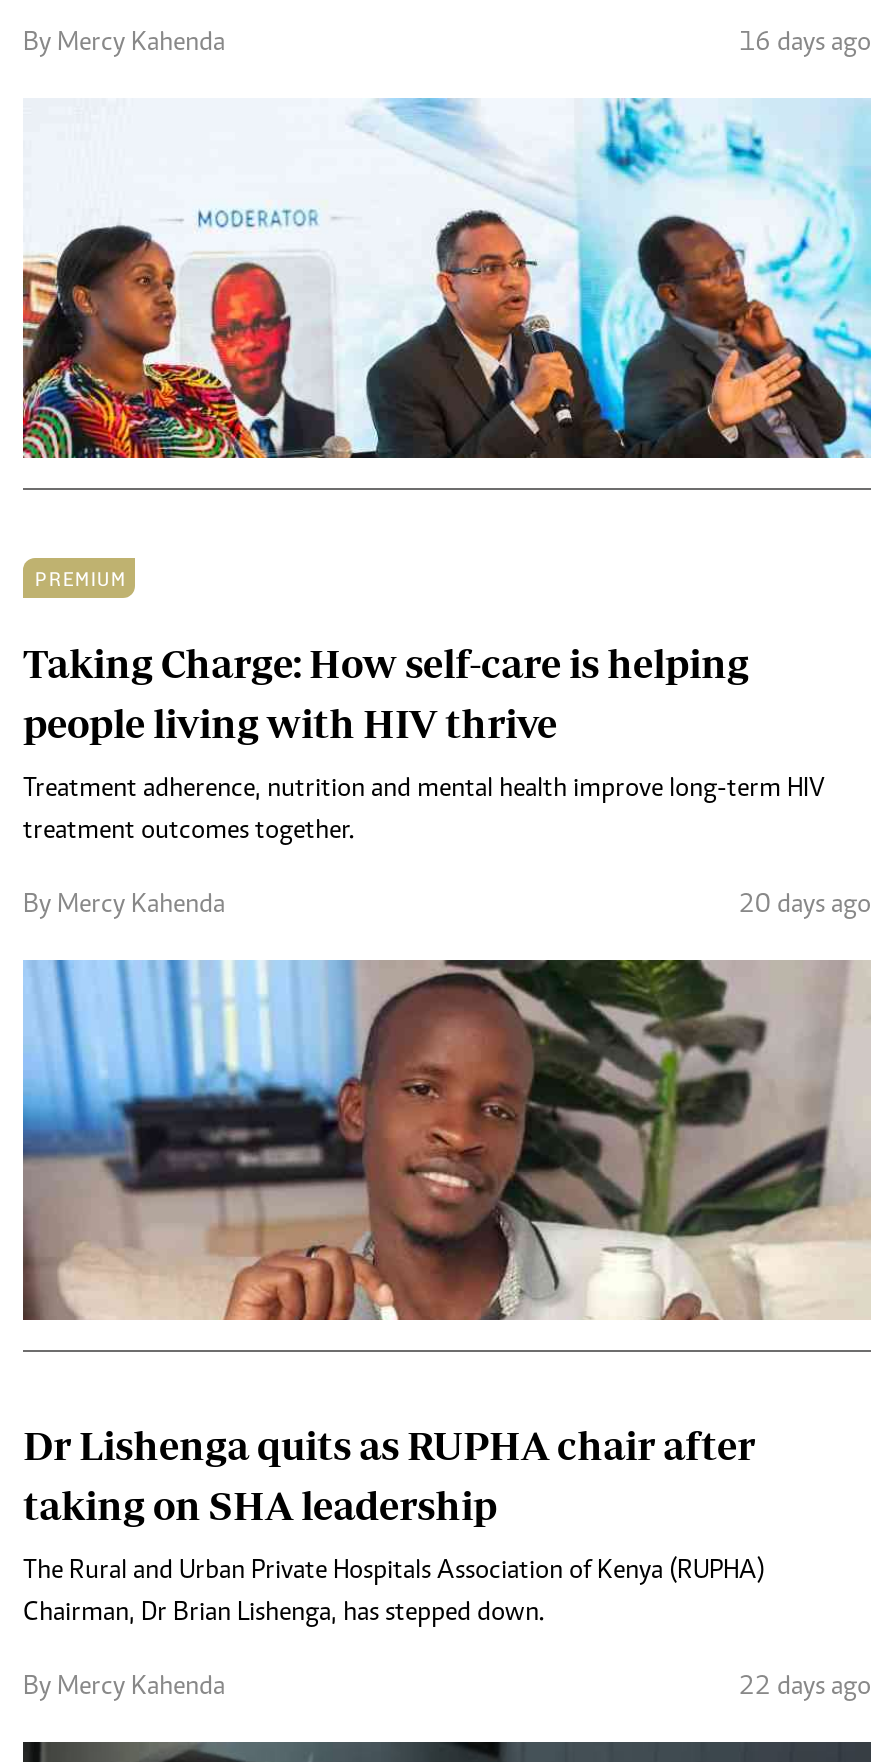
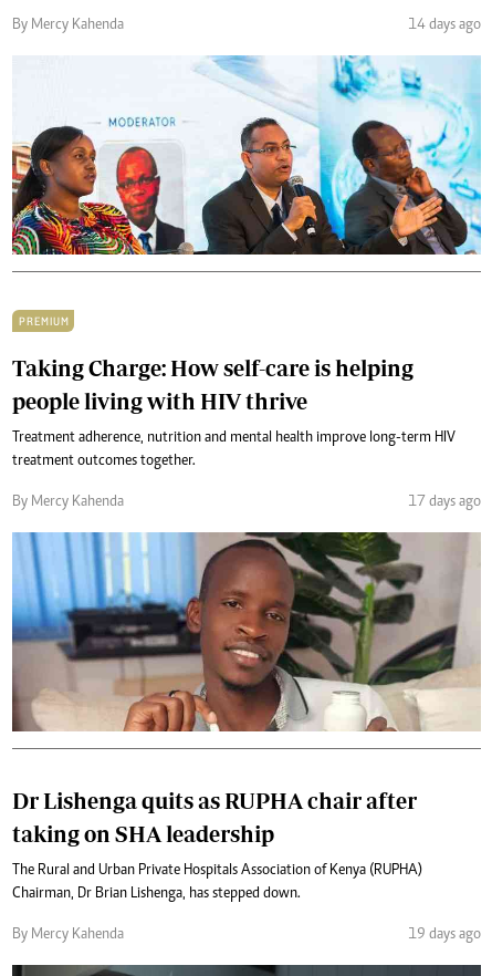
- 16 days ago
+ 14 days ago

- 20 days ago
+ 17 days ago

- 22 days ago
+ 19 days ago
